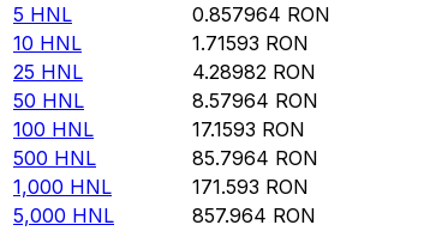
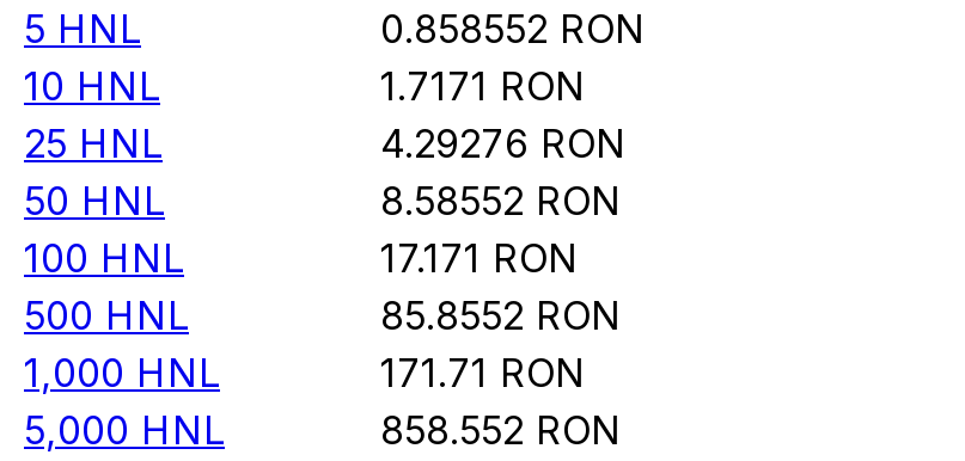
- 0.857964 RON
+ 0.858552 RON

- 1.71593 RON
+ 1.7171 RON

- 4.28982 RON
+ 4.29276 RON

- 8.57964 RON
+ 8.58552 RON

- 17.1593 RON
+ 17.171 RON

- 85.7964 RON
+ 85.8552 RON

- 171.593 RON
+ 171.71 RON

- 857.964 RON
+ 858.552 RON
